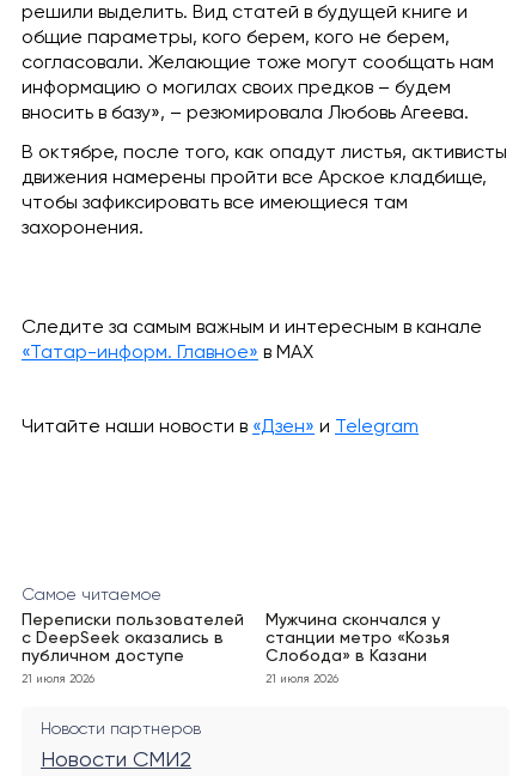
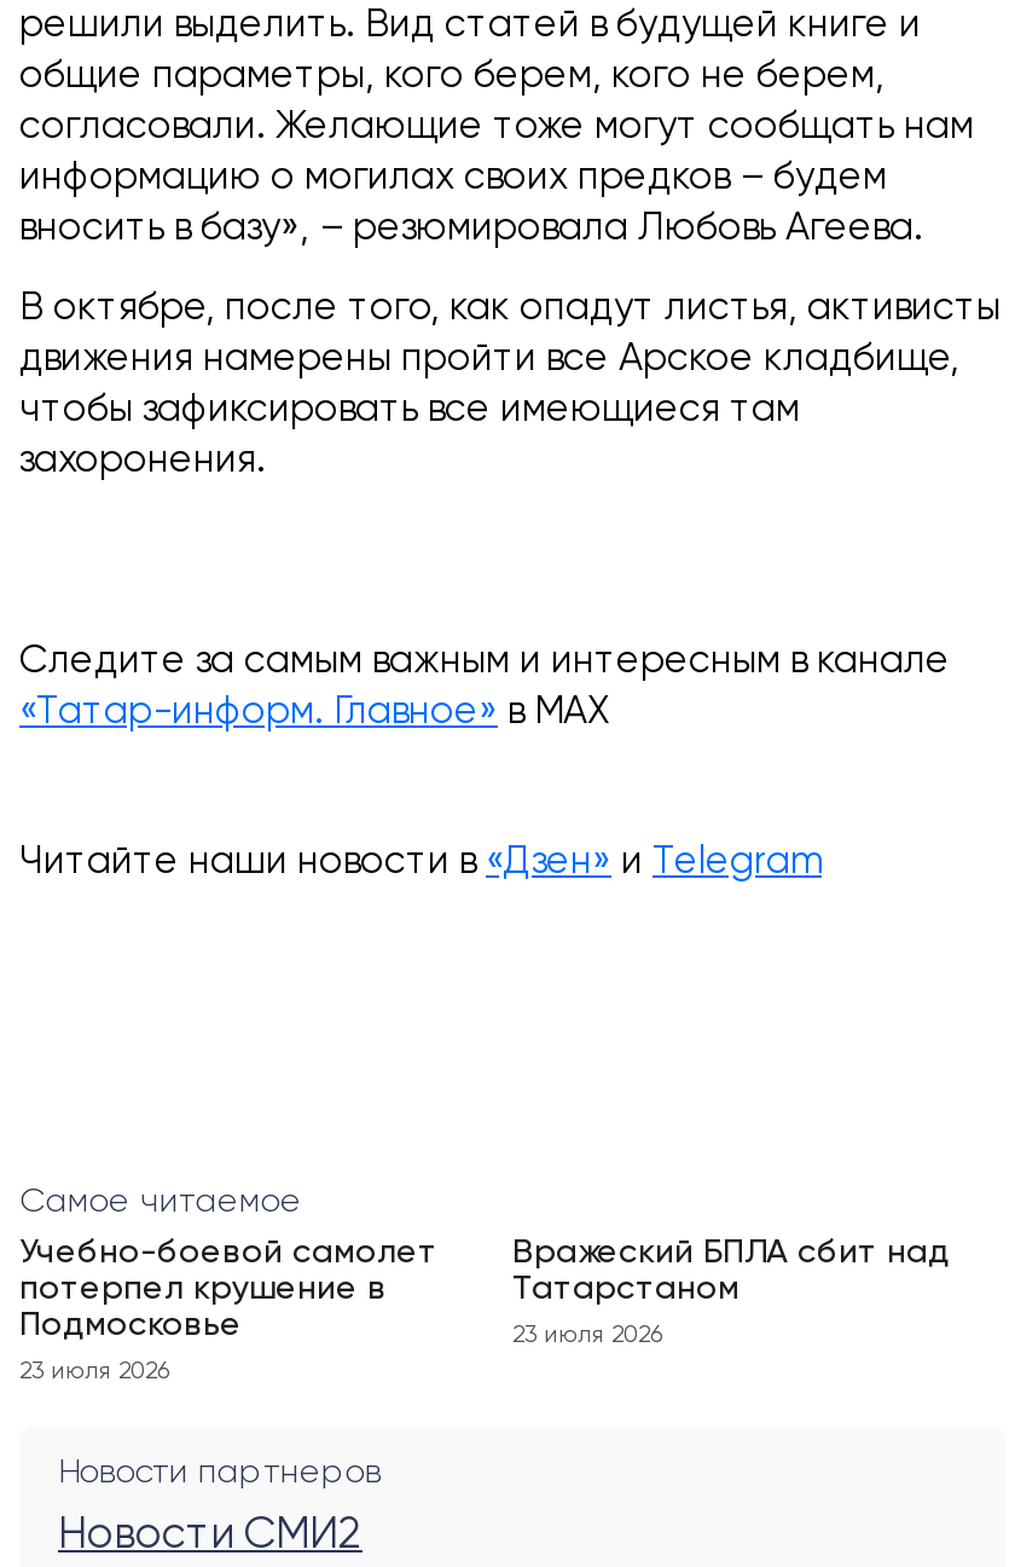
- Переписки пользователей
- с DeepSeek оказались в
- публичном доступе
+ Учебно-боевой самолет
+ потерпел крушение в
+ Подмосковье

- Мужчина скончался у
- станции метро «Козья
- Слобода» в Казани
+ Вражеский БПЛА сбит над
+ Татарстаном

- 21 июля 2026
+ 23 июля 2026

- 21 июля 2026
+ 23 июля 2026
